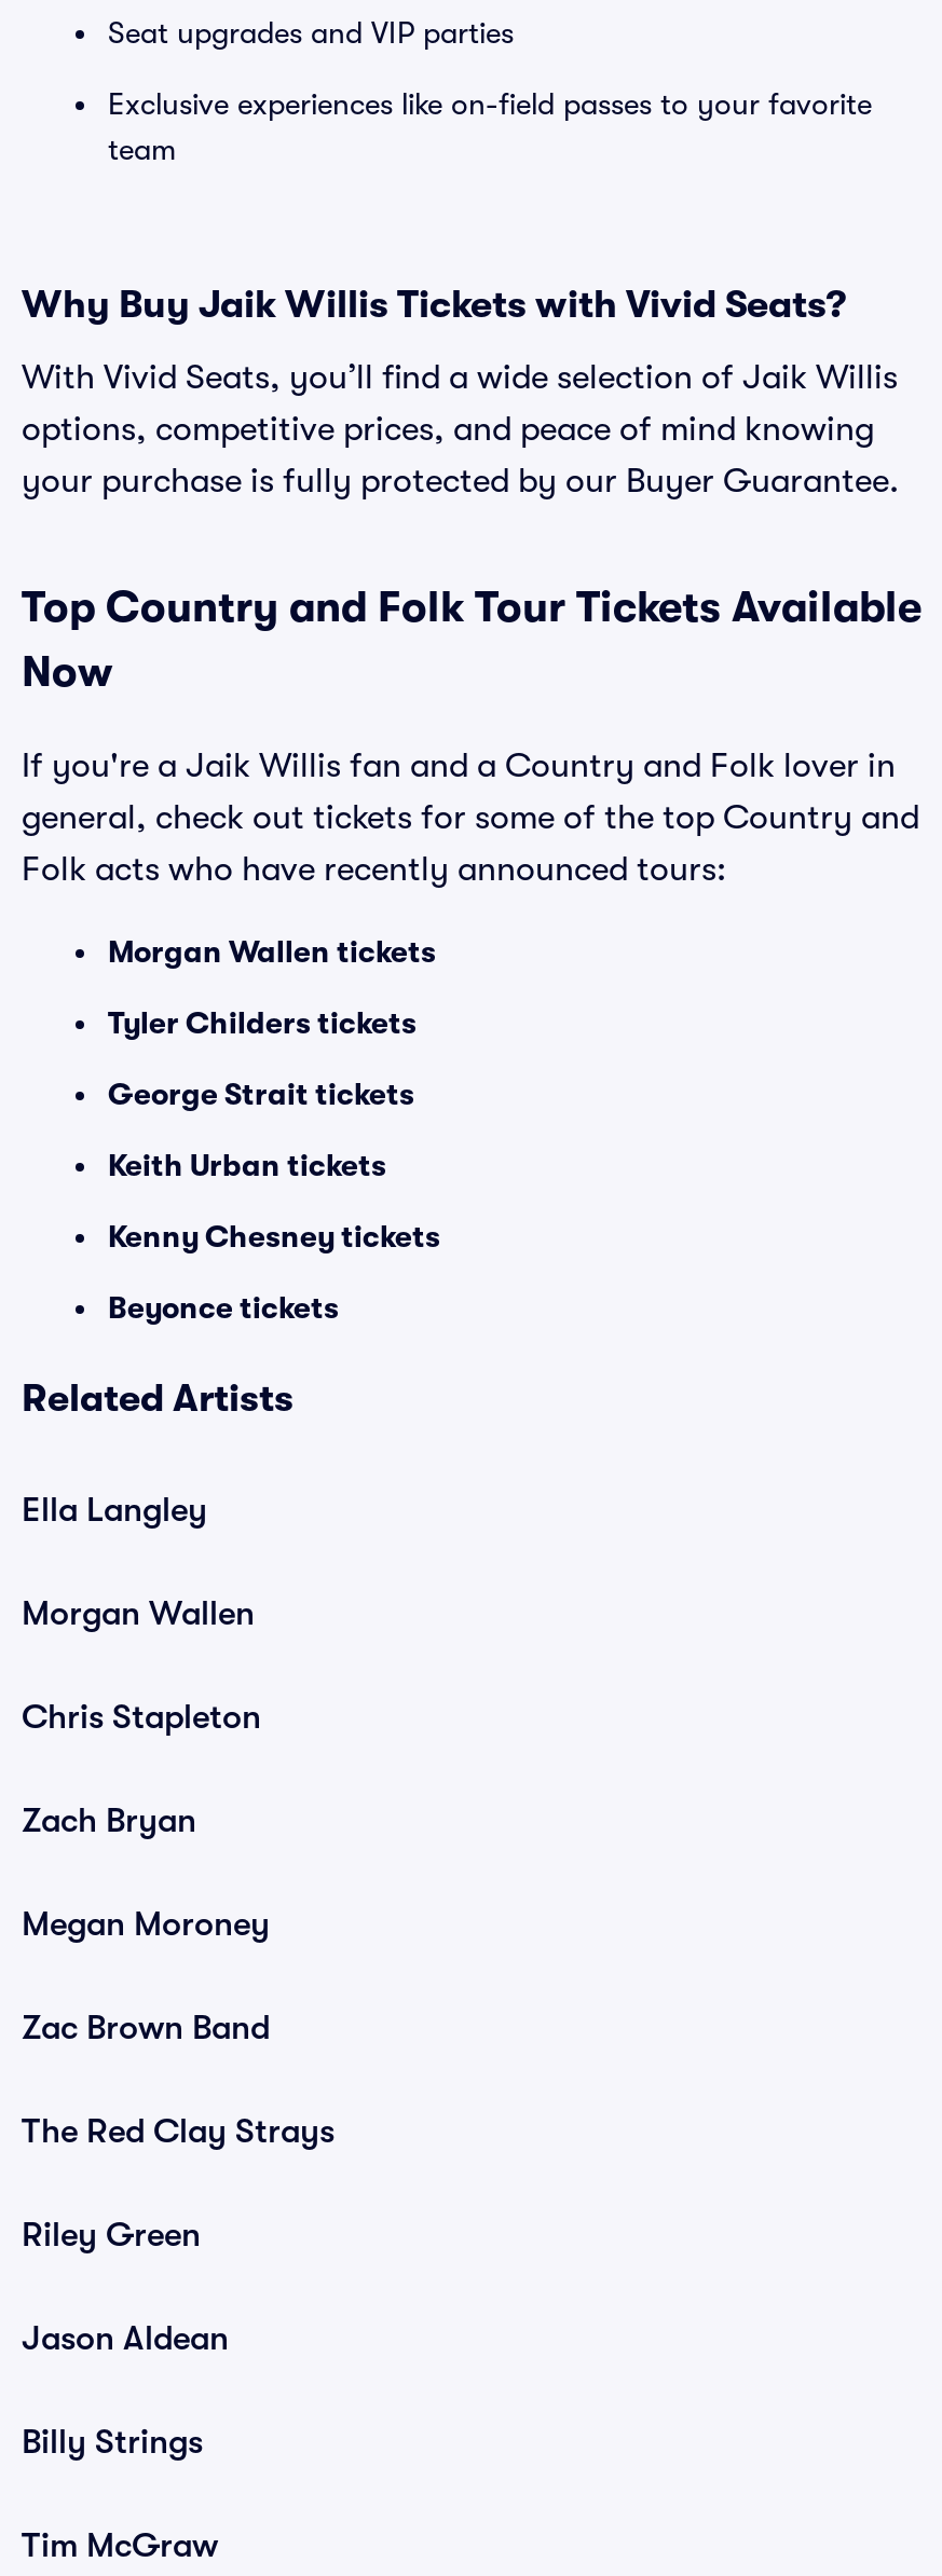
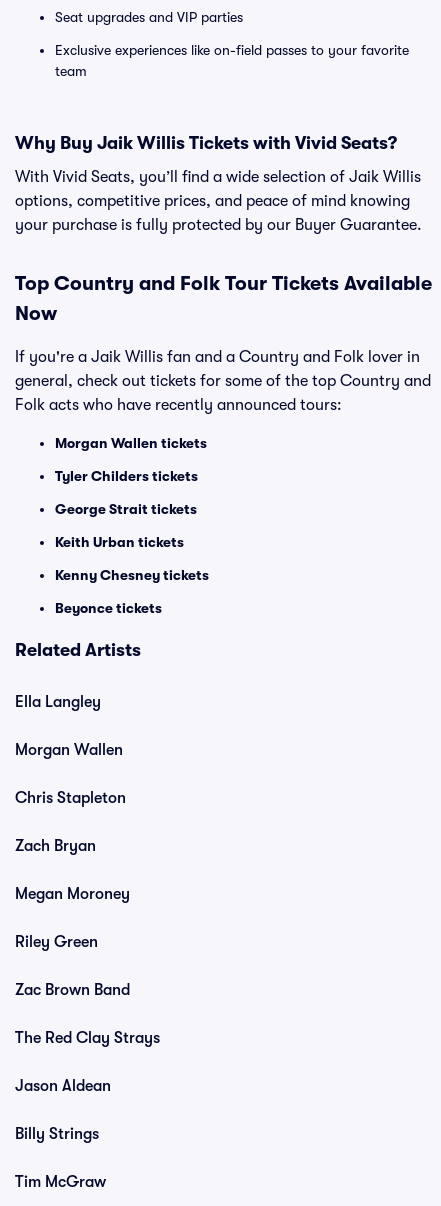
moved down: Zac Brown Band | The Red Clay Strays

moved up: Riley Green
